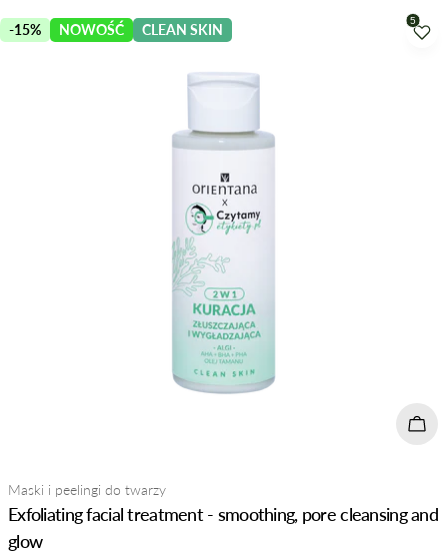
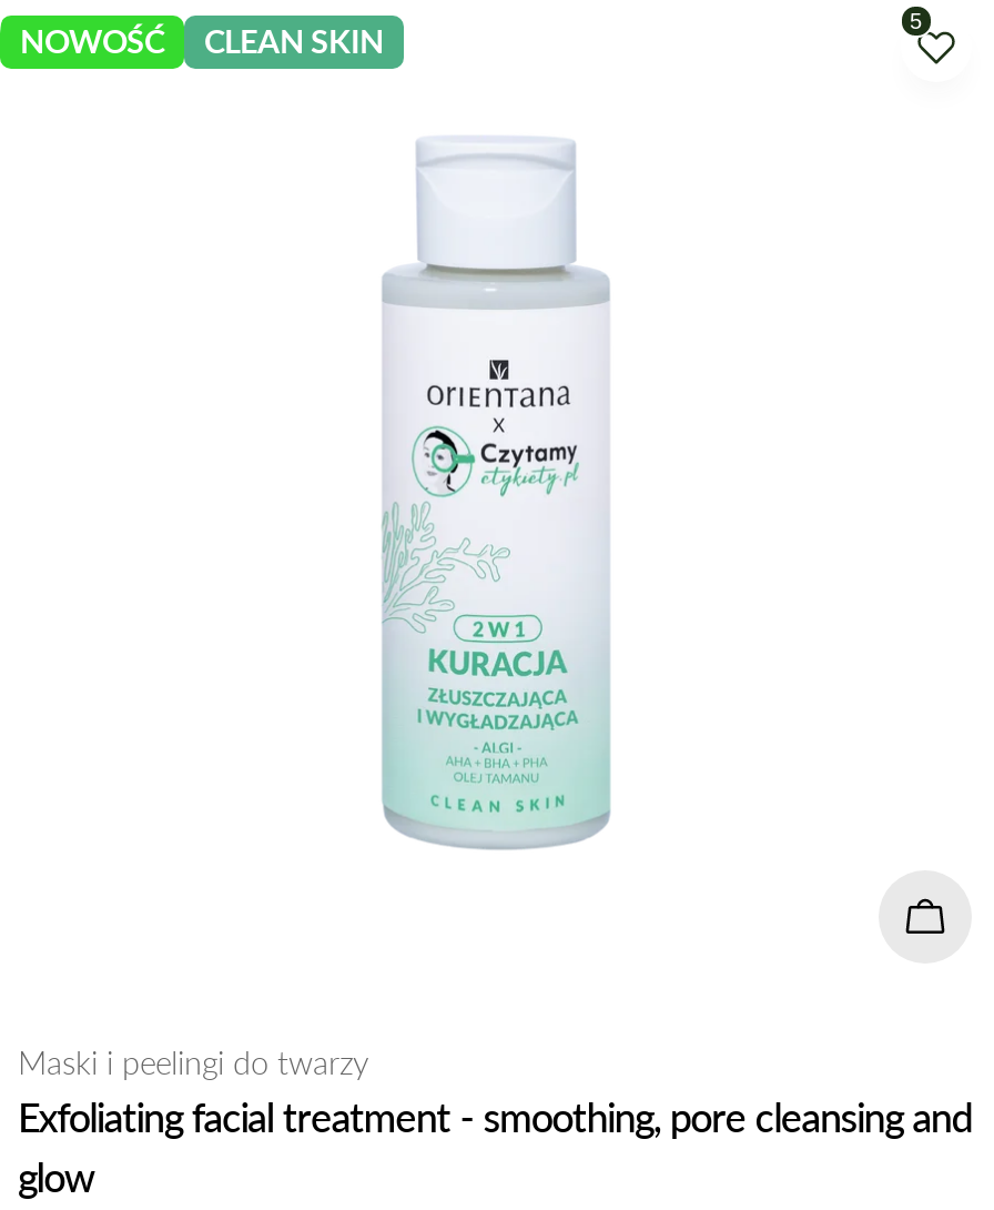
- -15%
